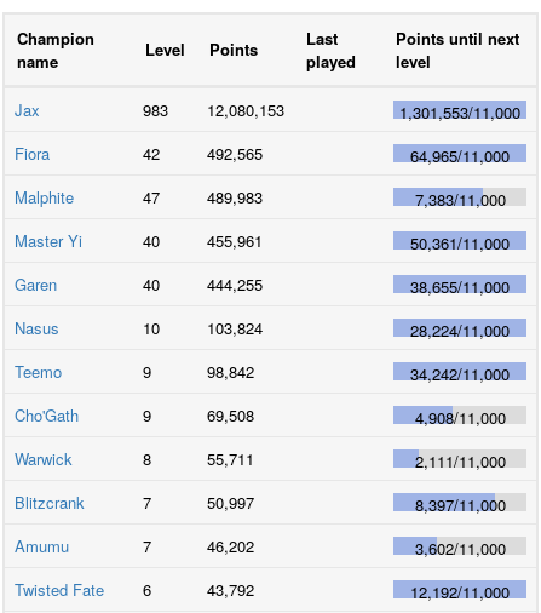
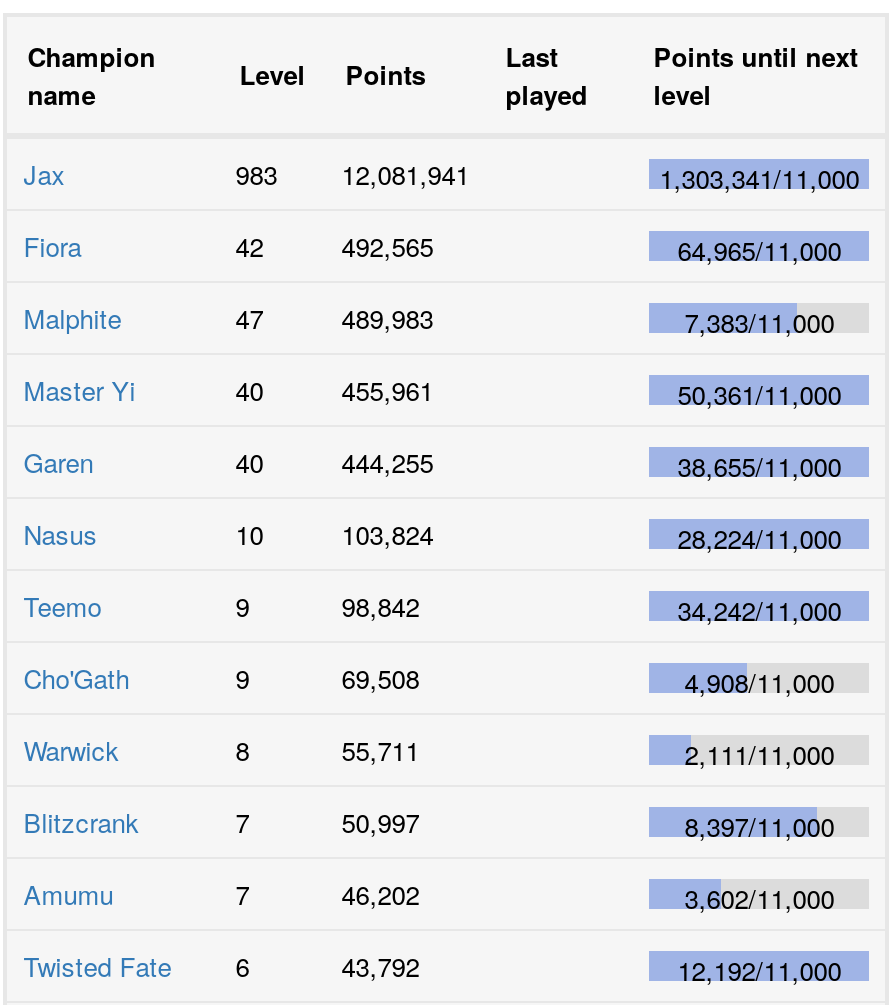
- 983 12,080,153
+ 983 12,081,941

- 1,301,553/11,000
+ 1,303,341/11,000
